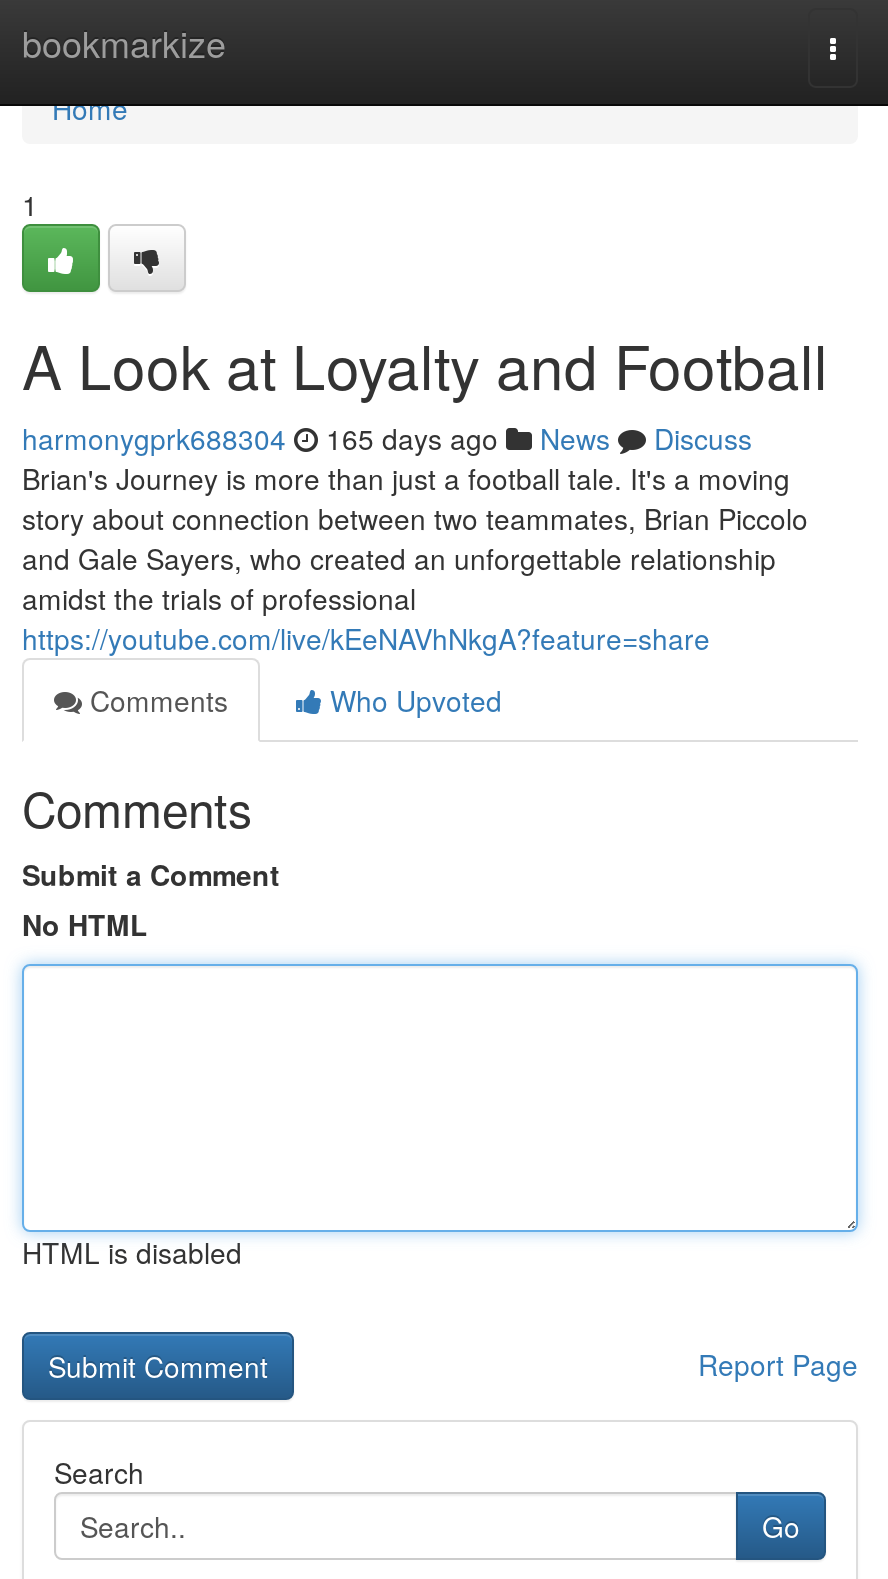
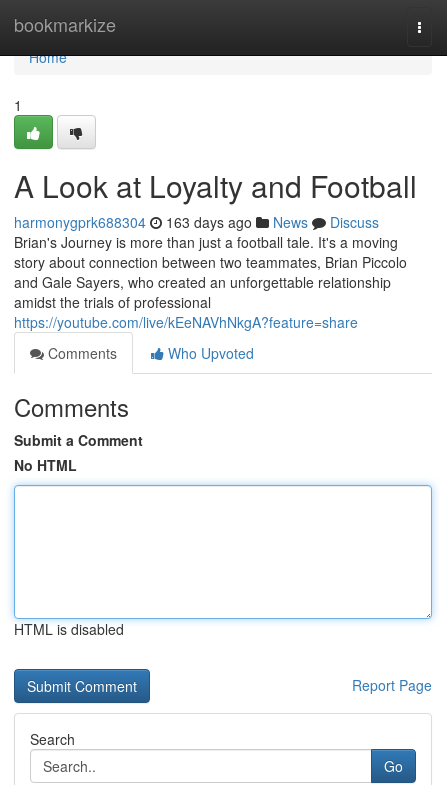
- harmonygprk688304 165 days ago News Discuss
+ harmonygprk688304 163 days ago News Discuss
